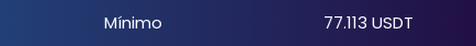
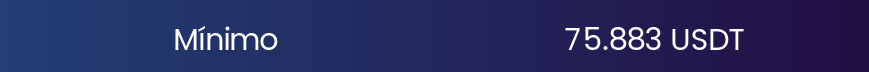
- 77.113 USDT
+ 75.883 USDT
